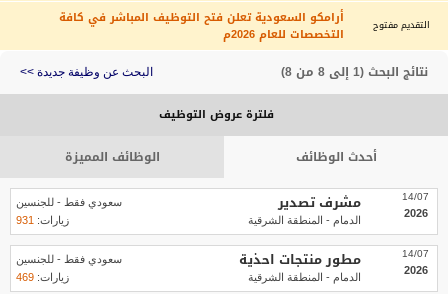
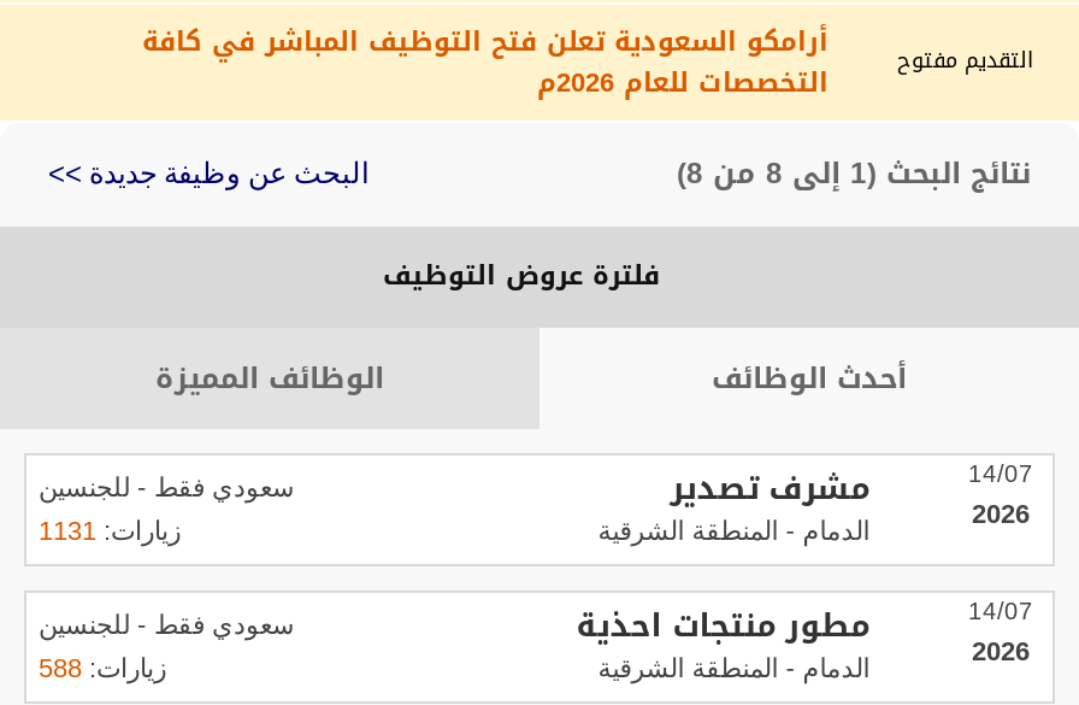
- زيارات: 931
+ زيارات: 1131

- زيارات: 469
+ زيارات: 588
